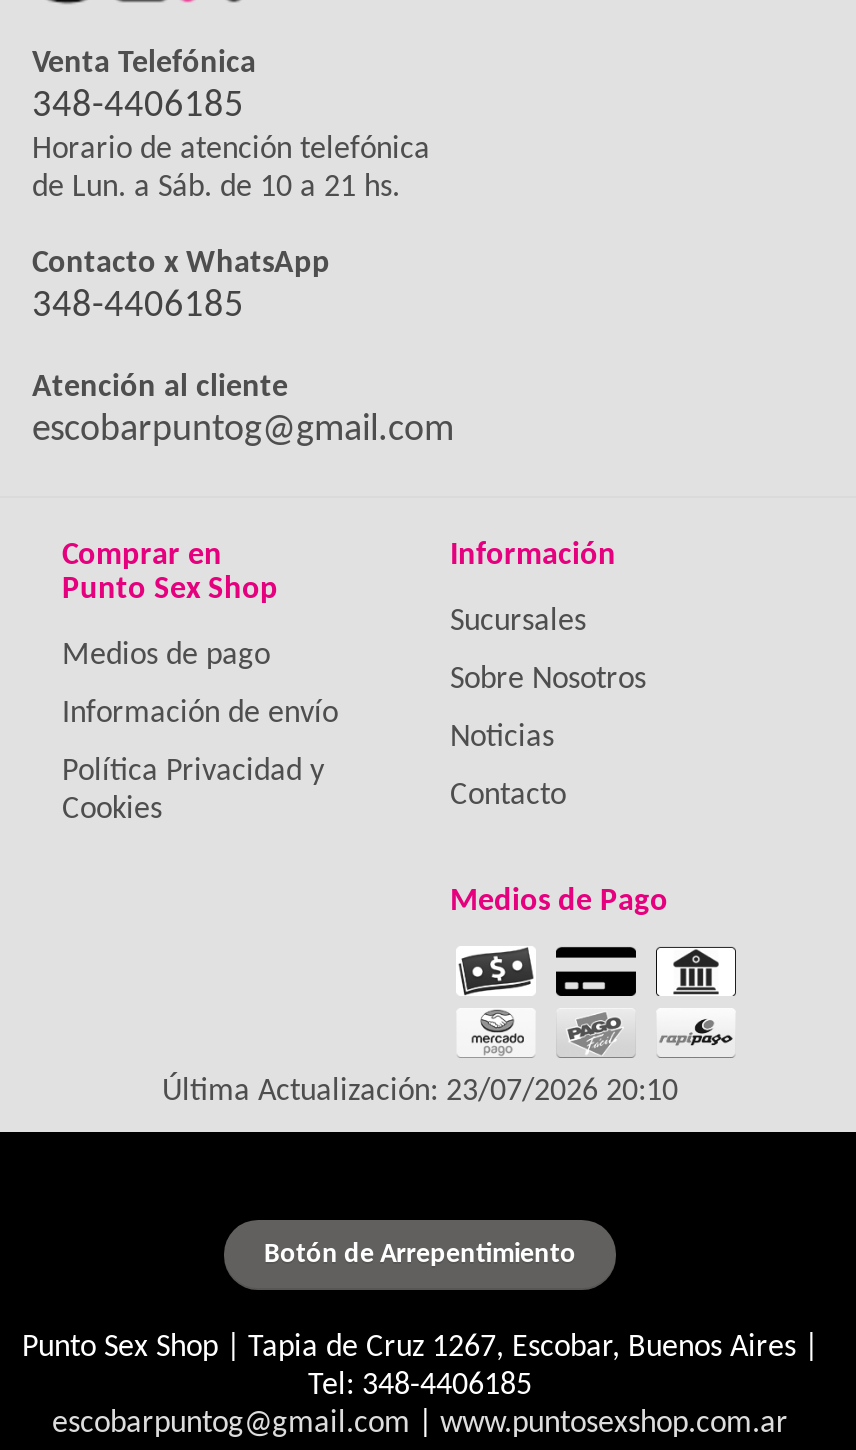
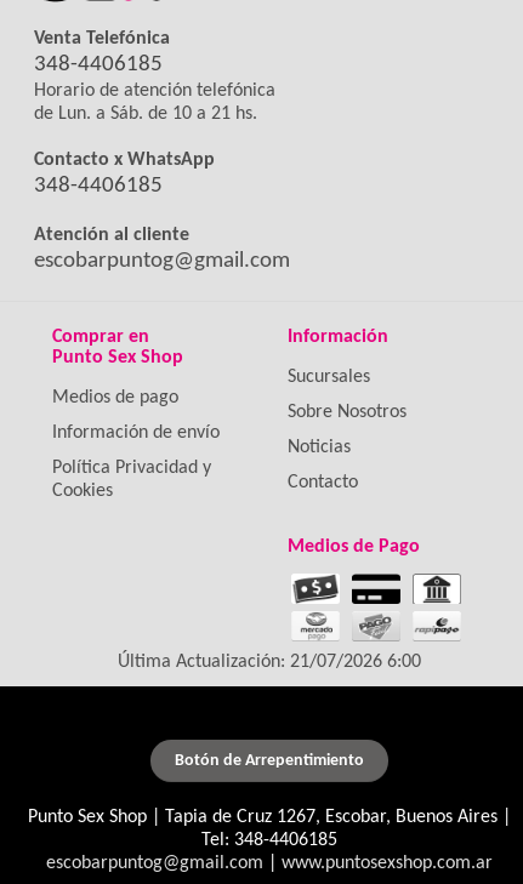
- Última Actualización: 23/07/2026 20:10
+ Última Actualización: 21/07/2026 6:00
